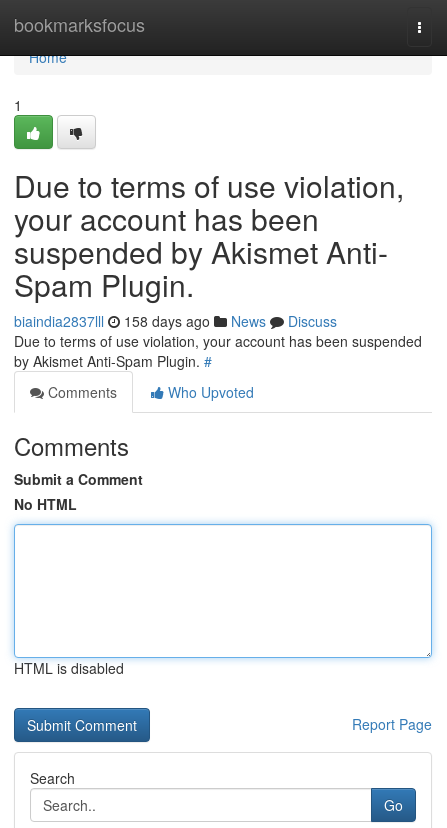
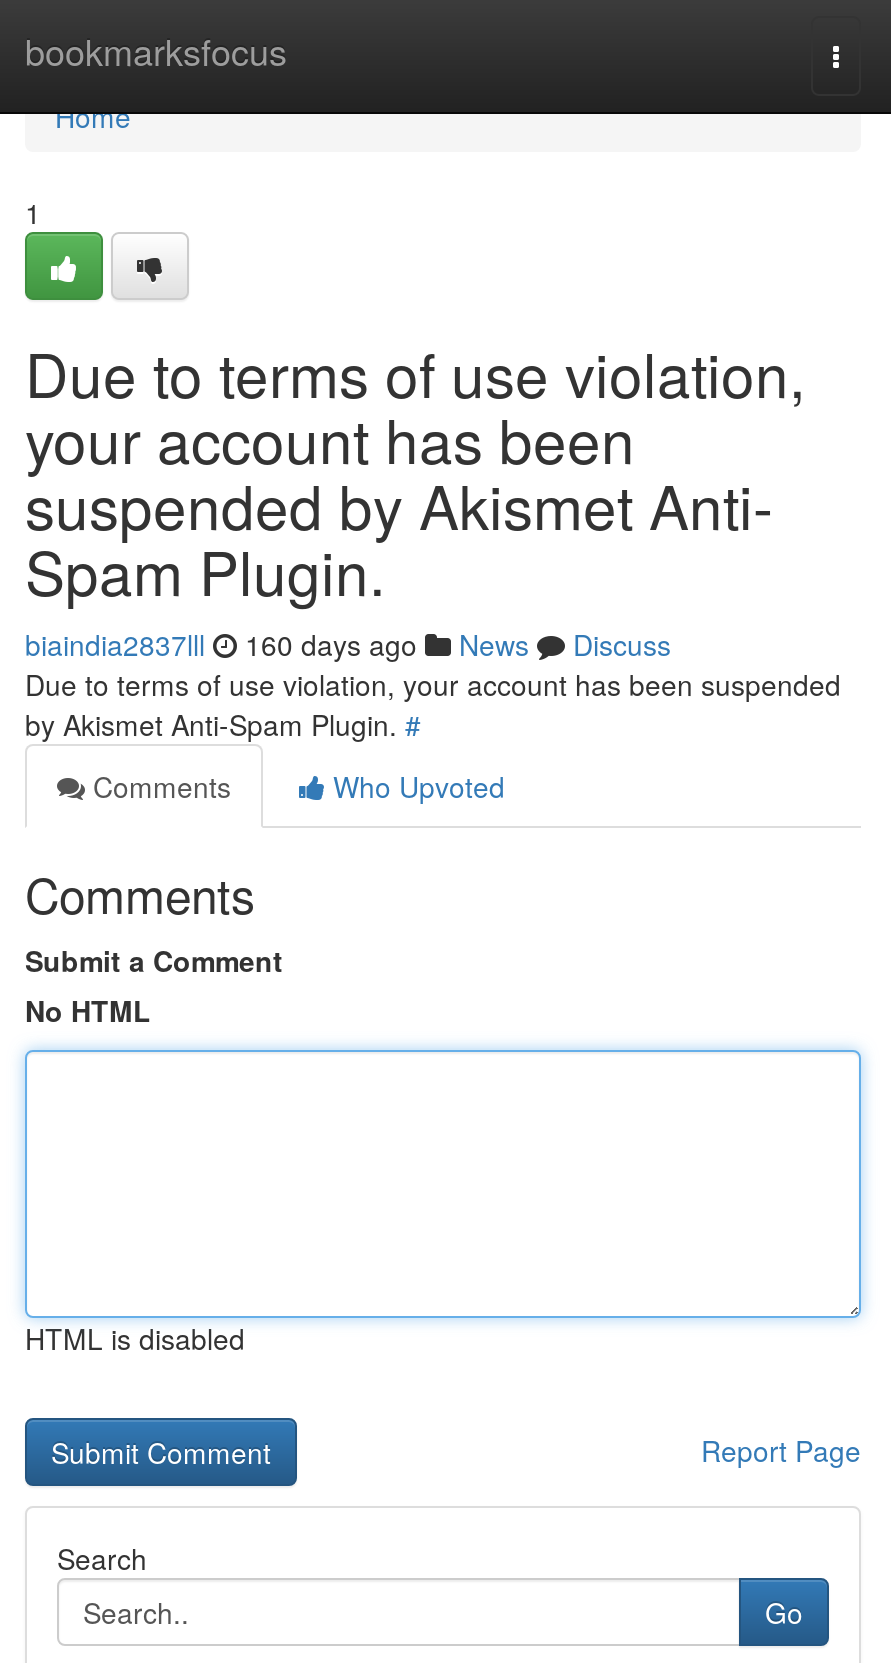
- biaindia2837lll 158 days ago News Discuss
+ biaindia2837lll 160 days ago News Discuss
